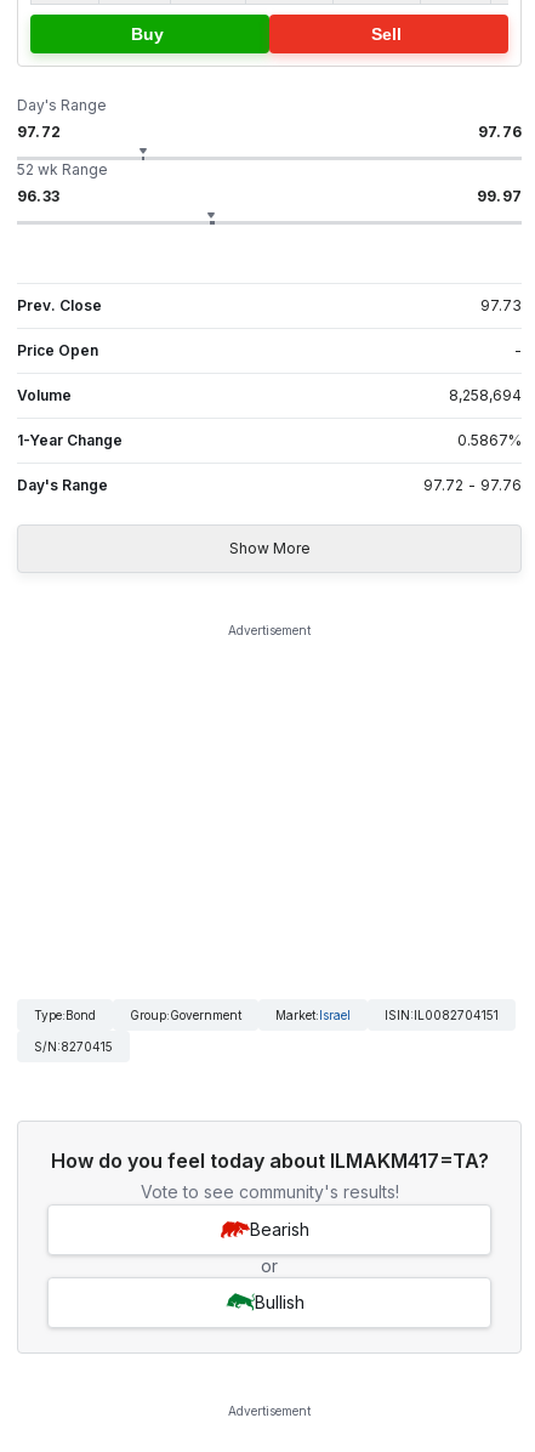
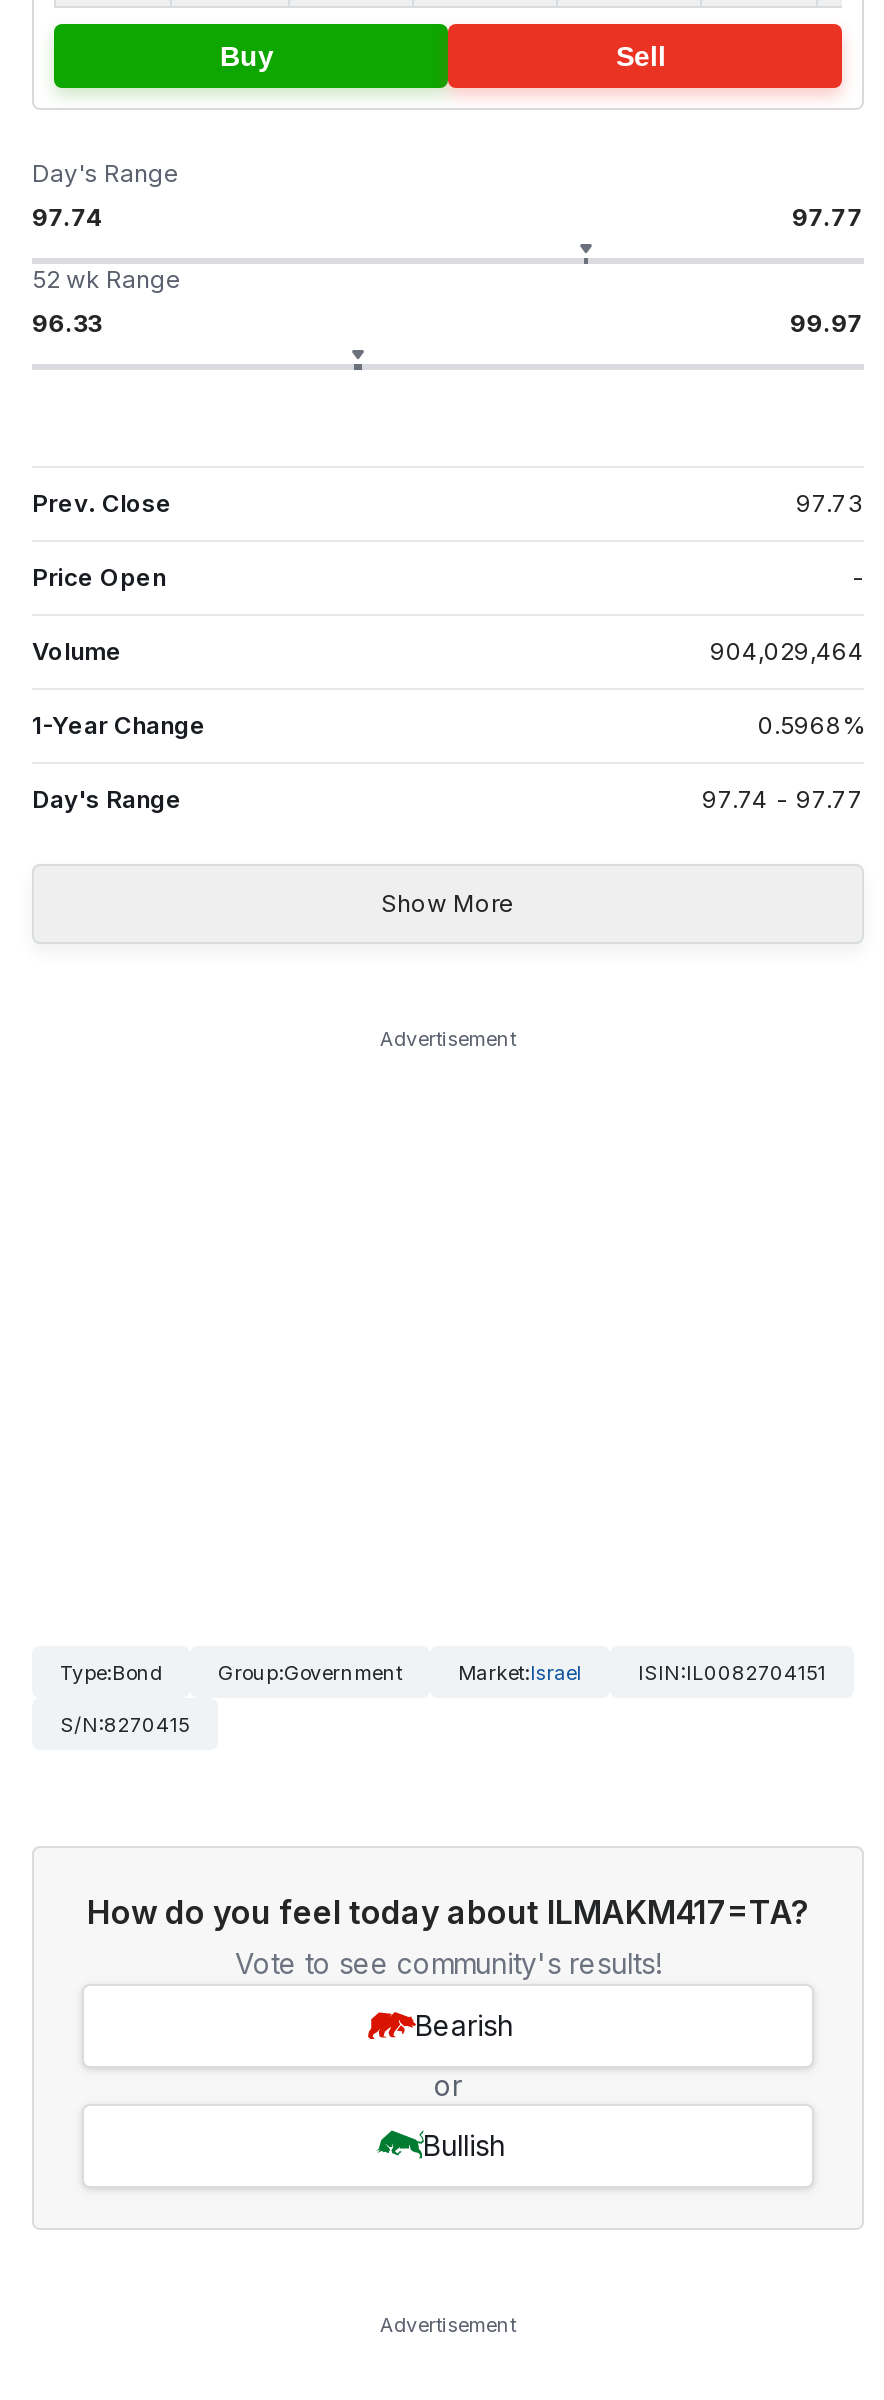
- 97.72
+ 97.74

- 97.76
+ 97.77

- 8,258,694
+ 904,029,464

- 0.5867%
+ 0.5968%

- 97.72 - 97.76
+ 97.74 - 97.77
